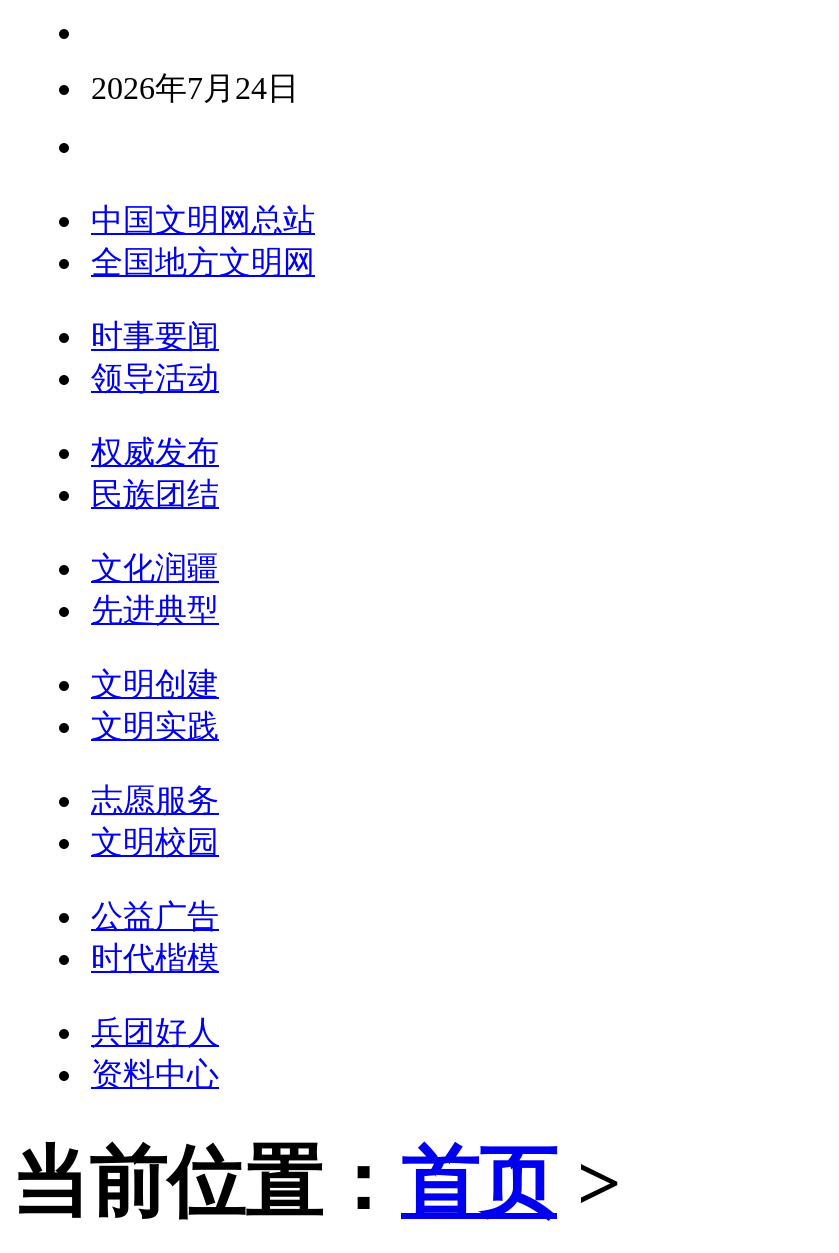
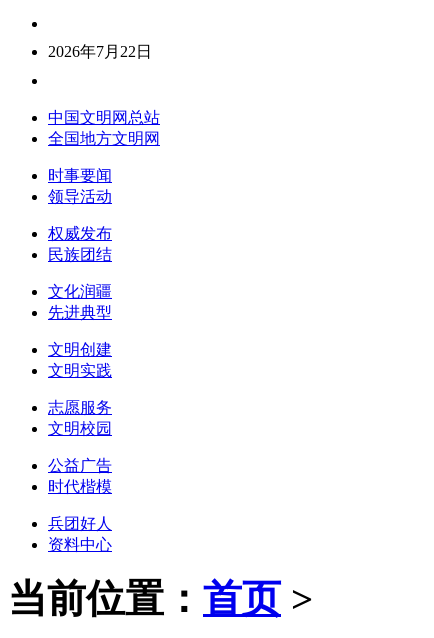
- 2026年7月24日
+ 2026年7月22日
